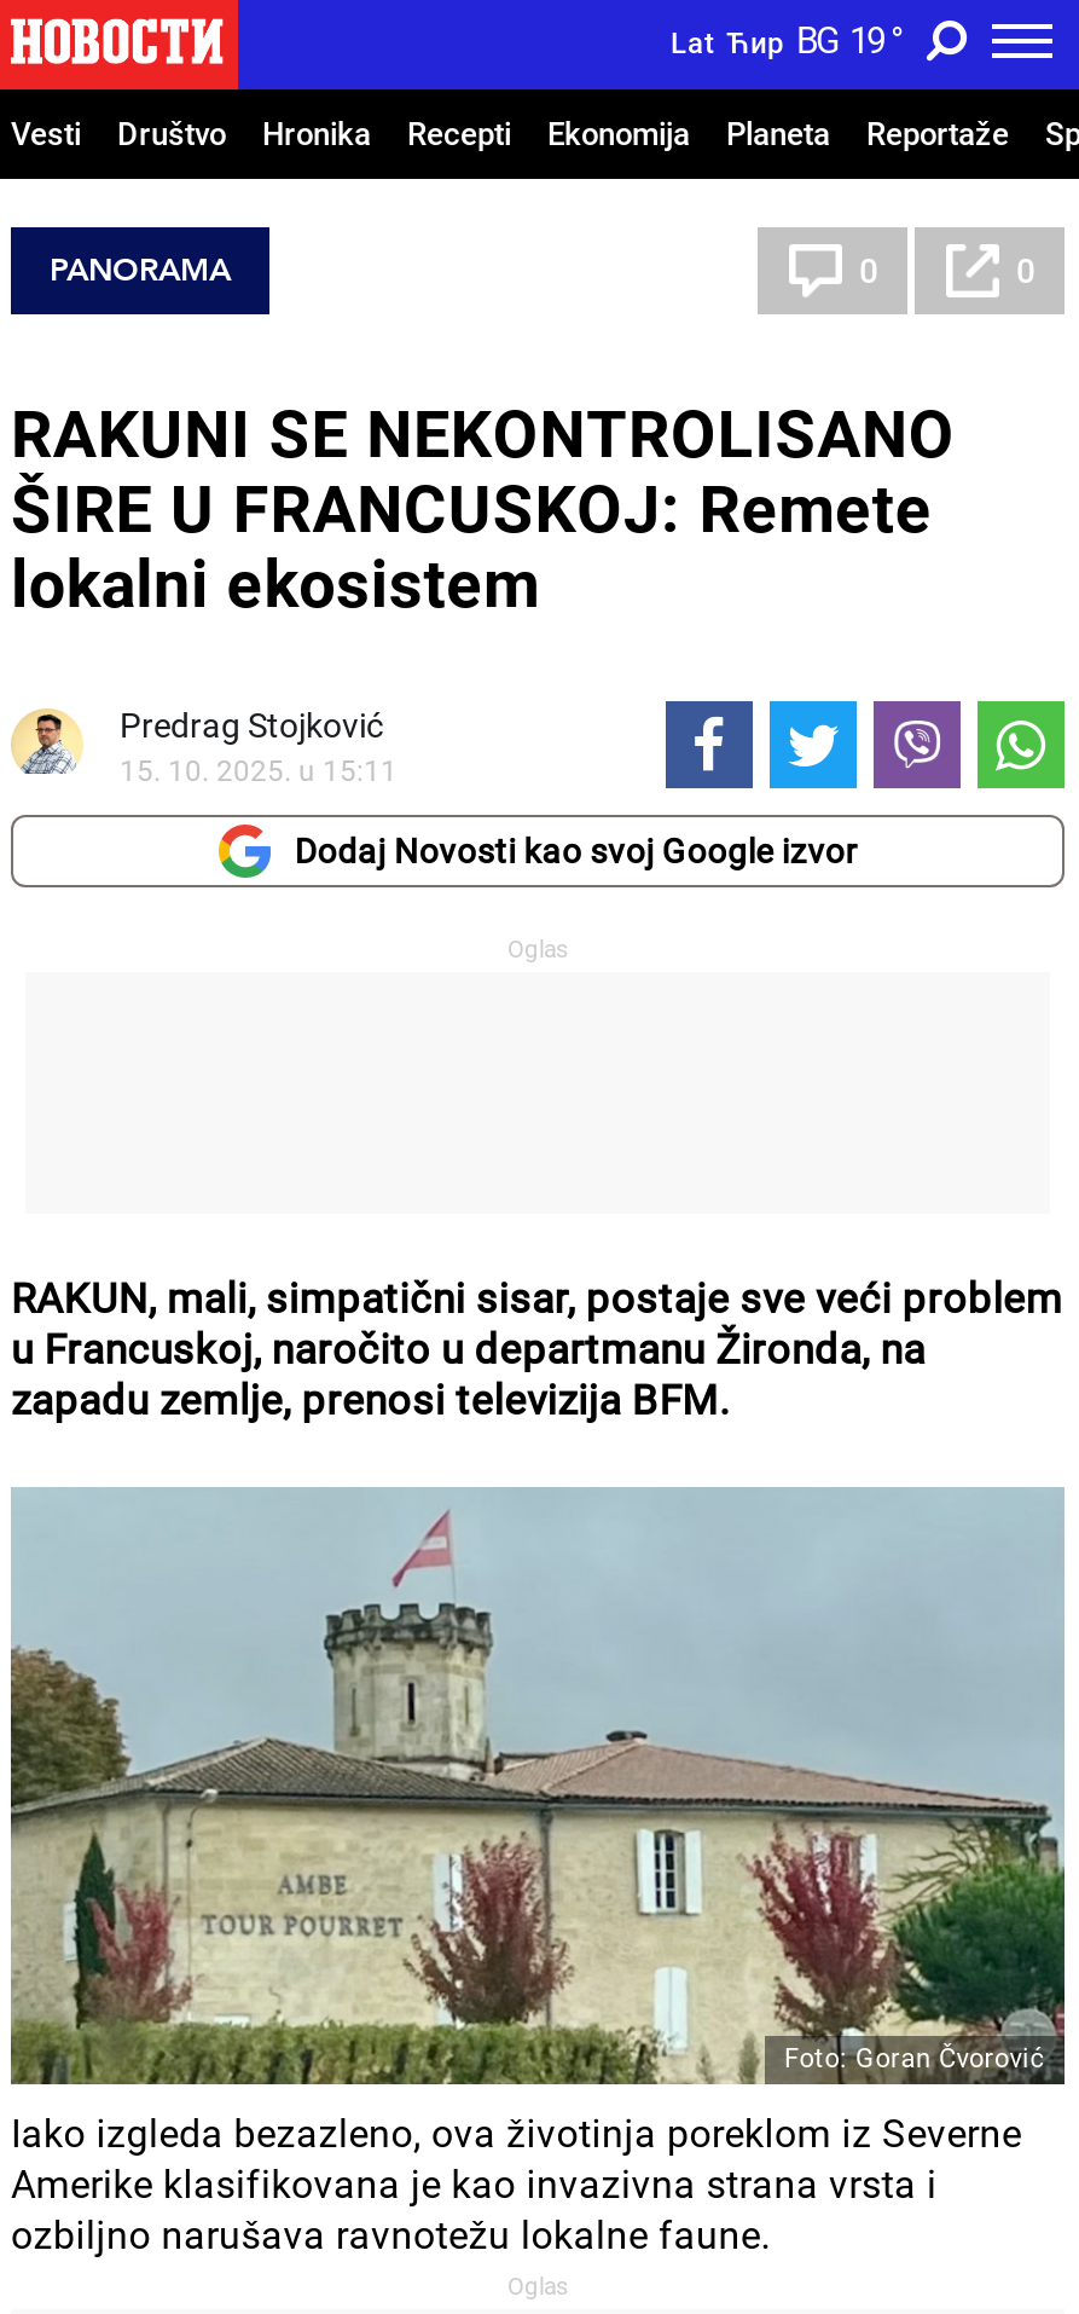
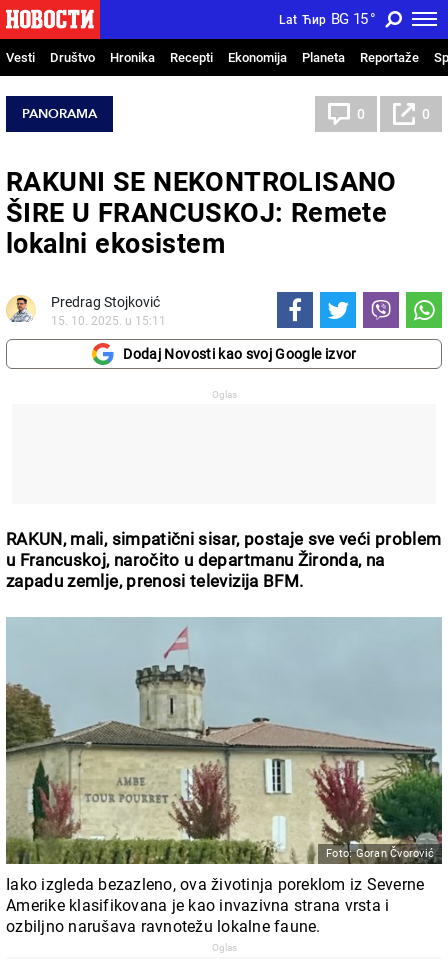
- Lat Ћир BG 19 °
+ Lat Ћир BG 15 °
